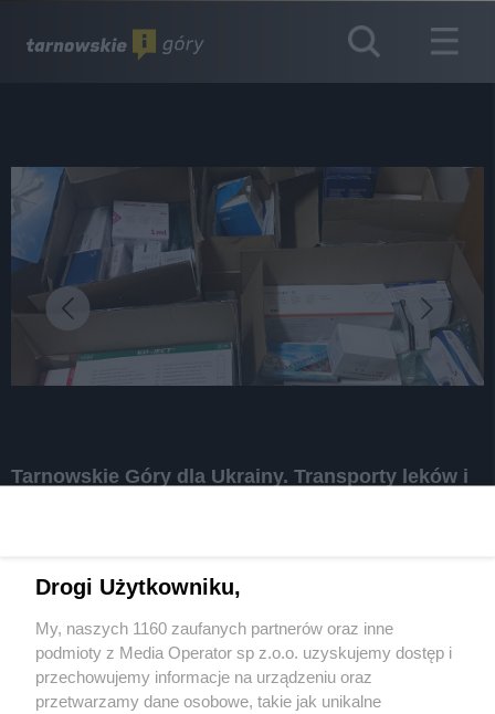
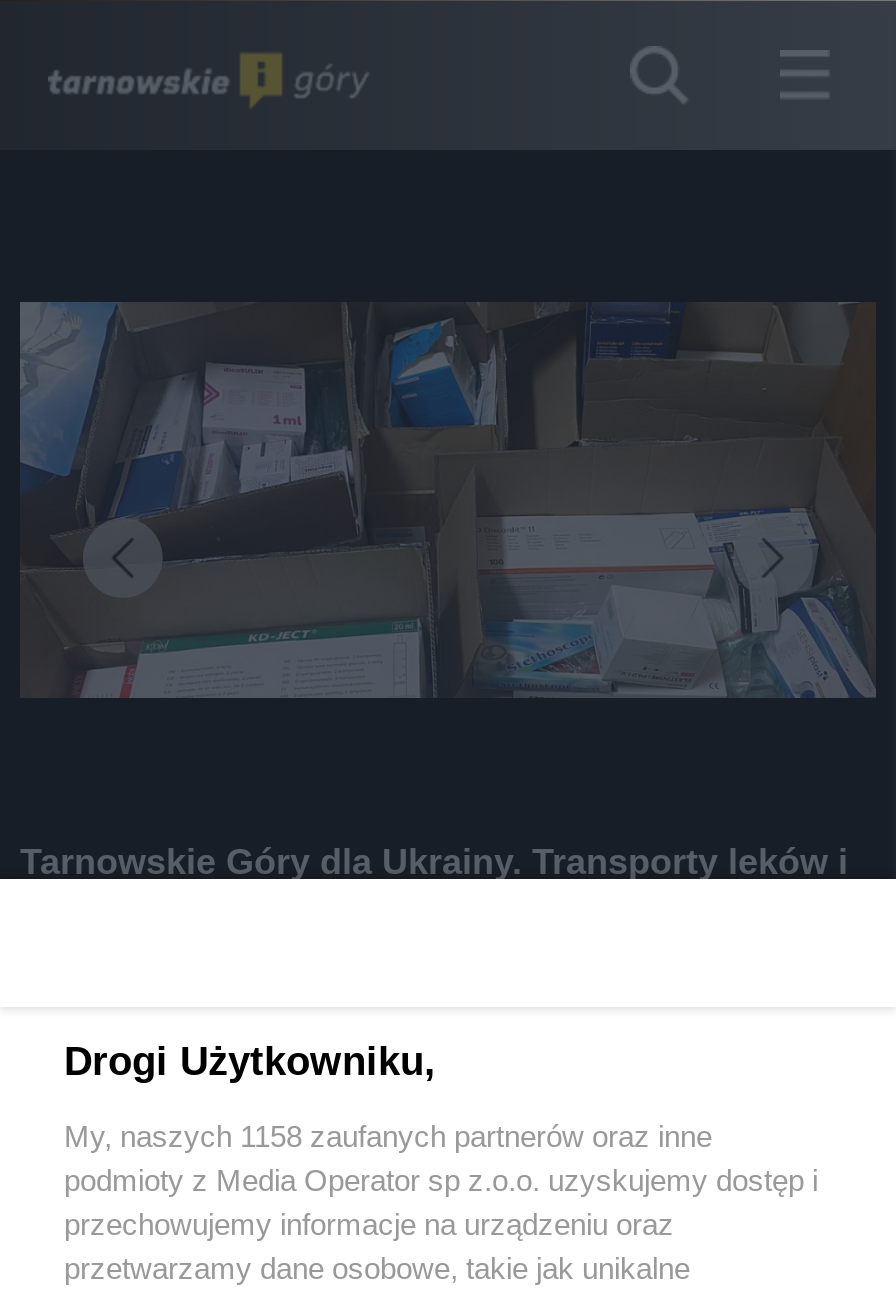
- My, naszych 1160 zaufanych partnerów oraz inne
+ My, naszych 1158 zaufanych partnerów oraz inne
